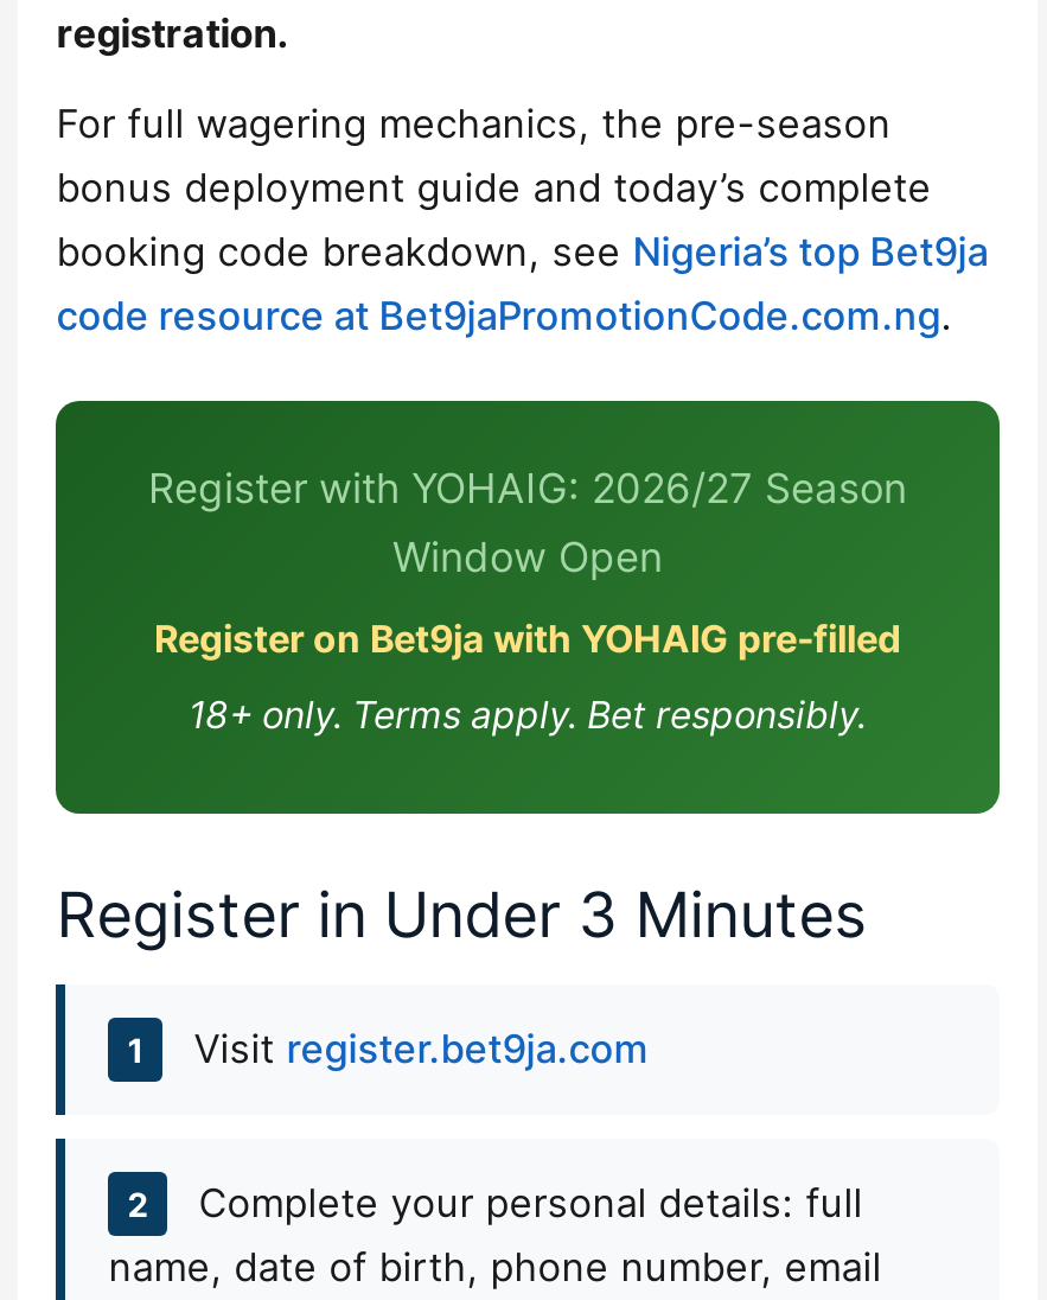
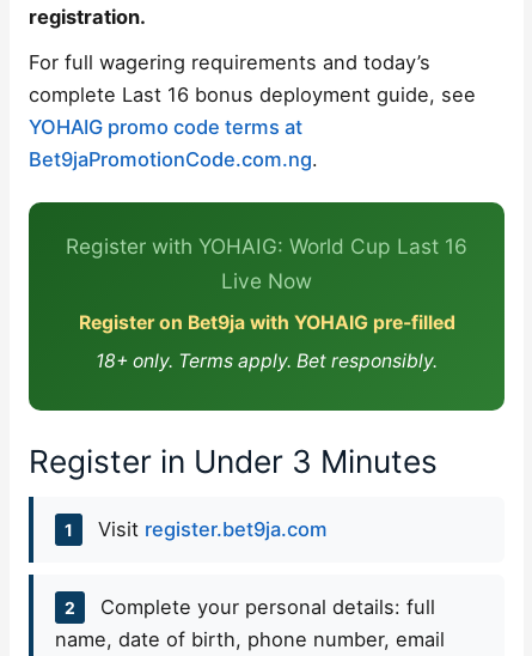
- For full wagering mechanics, the pre-season
- bonus deployment guide and today’s complete
- booking code breakdown, see Nigeria’s top Bet9ja
- code resource at Bet9jaPromotionCode.com.ng.
+ For full wagering requirements and today’s
+ complete Last 16 bonus deployment guide, see
+ YOHAIG promo code terms at
+ Bet9jaPromotionCode.com.ng.

- Register with YOHAIG: 2026/27 Season
- Window Open
+ Register with YOHAIG: World Cup Last 16
+ Live Now
